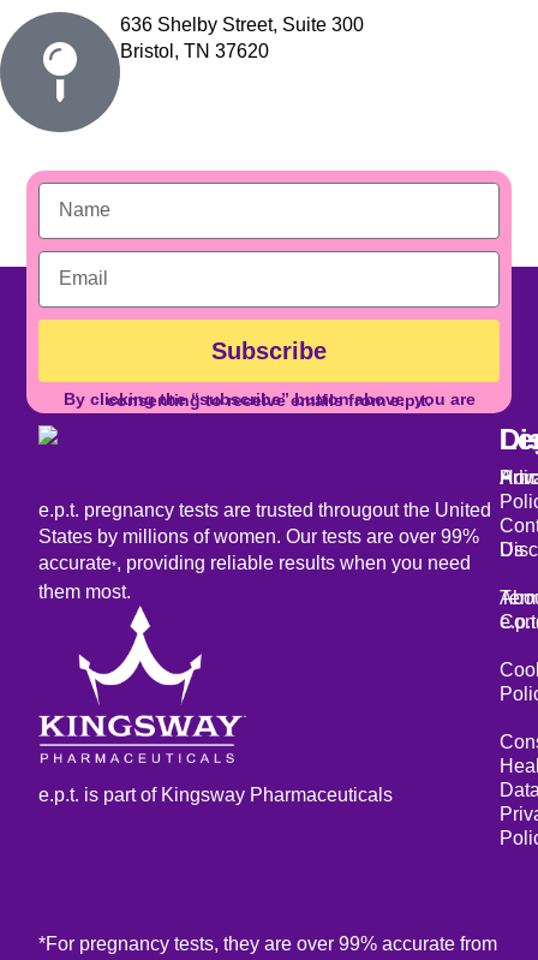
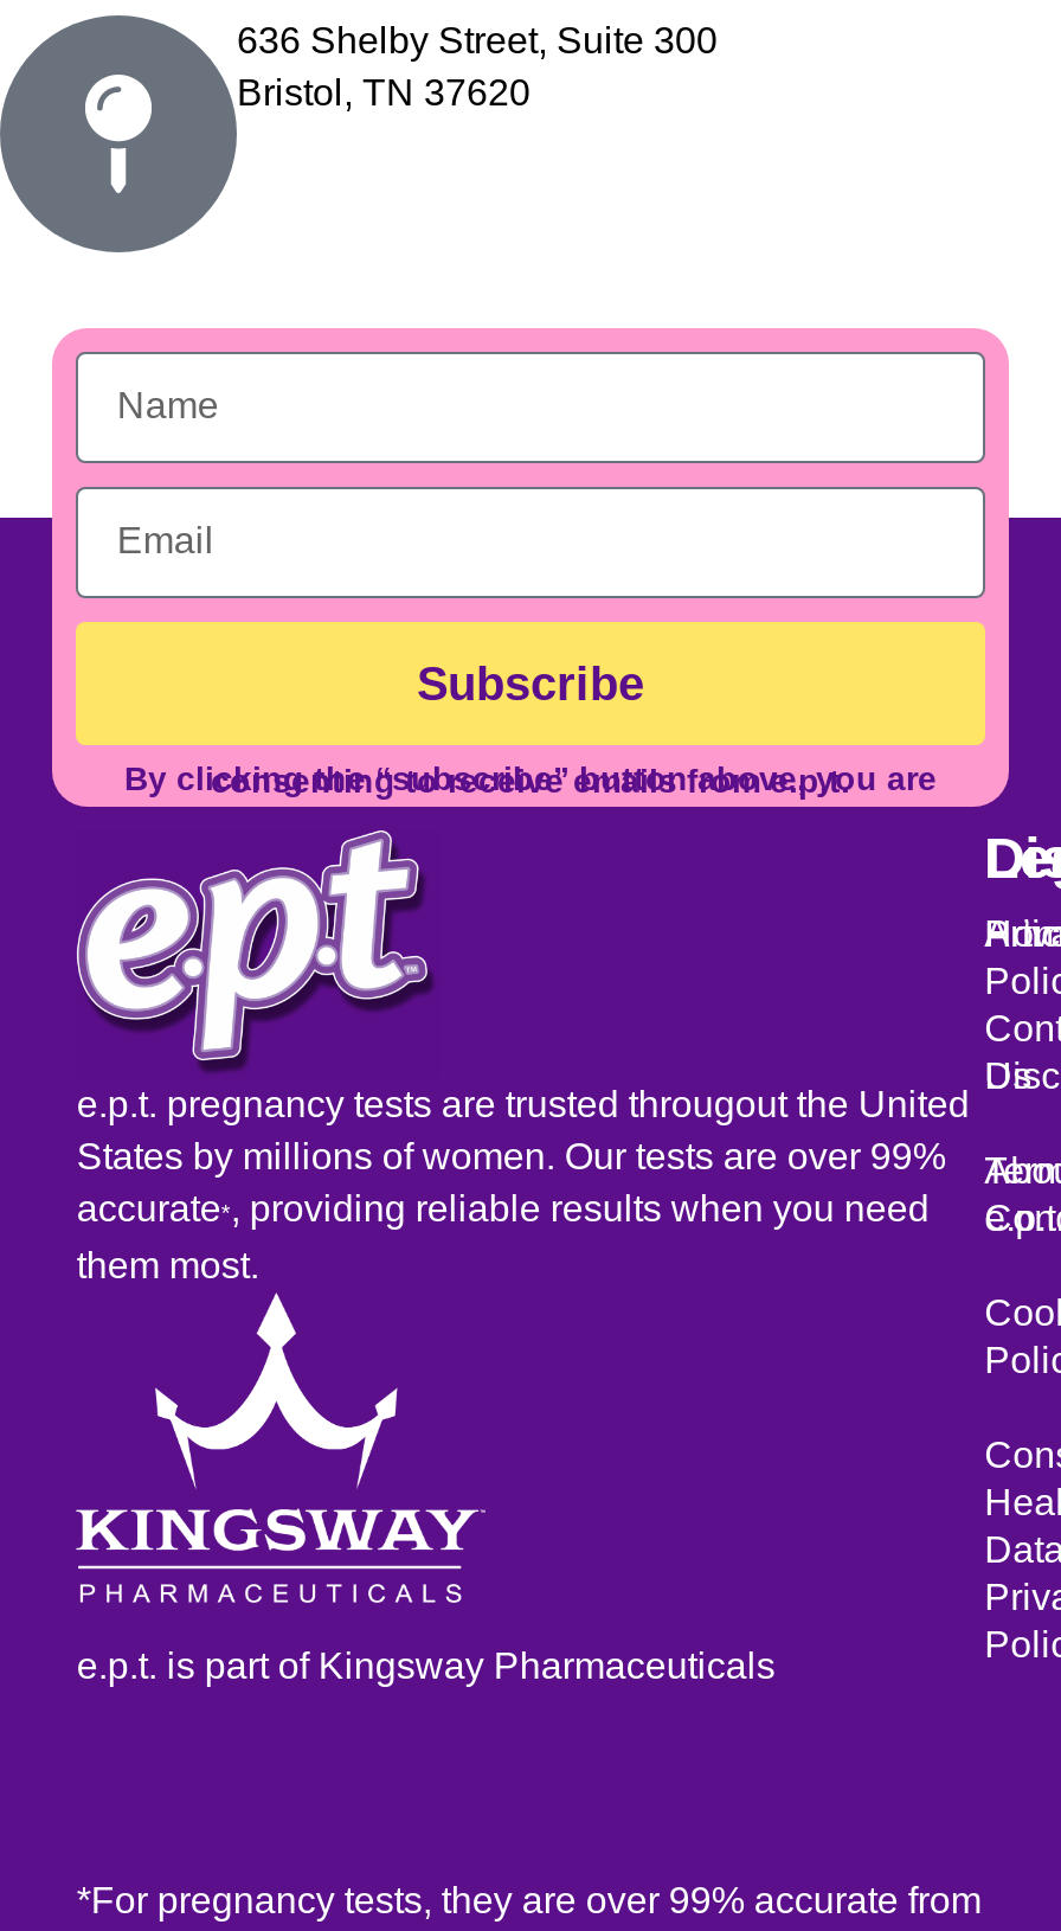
+ [image]

moved down: [image] | e.p.t. pregnancy tests are trusted througout the United | States by millions of women. Our tests are over 99% | accurate*, providing reliable results when you need | them most. | e.p.t. is part of Kingsway Pharmaceuticals
